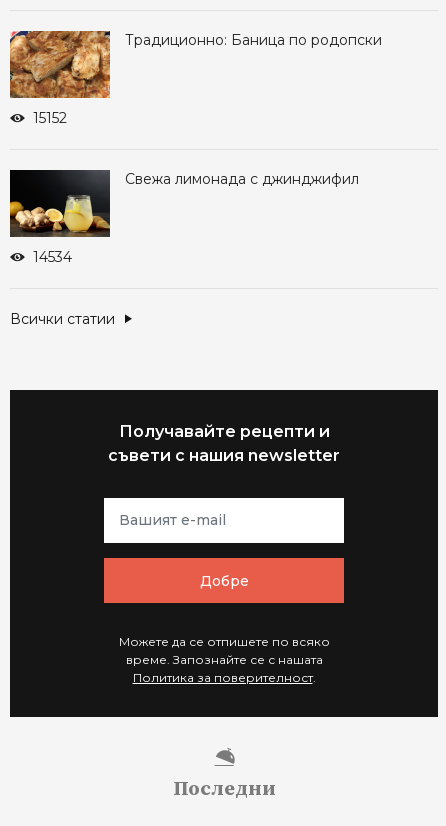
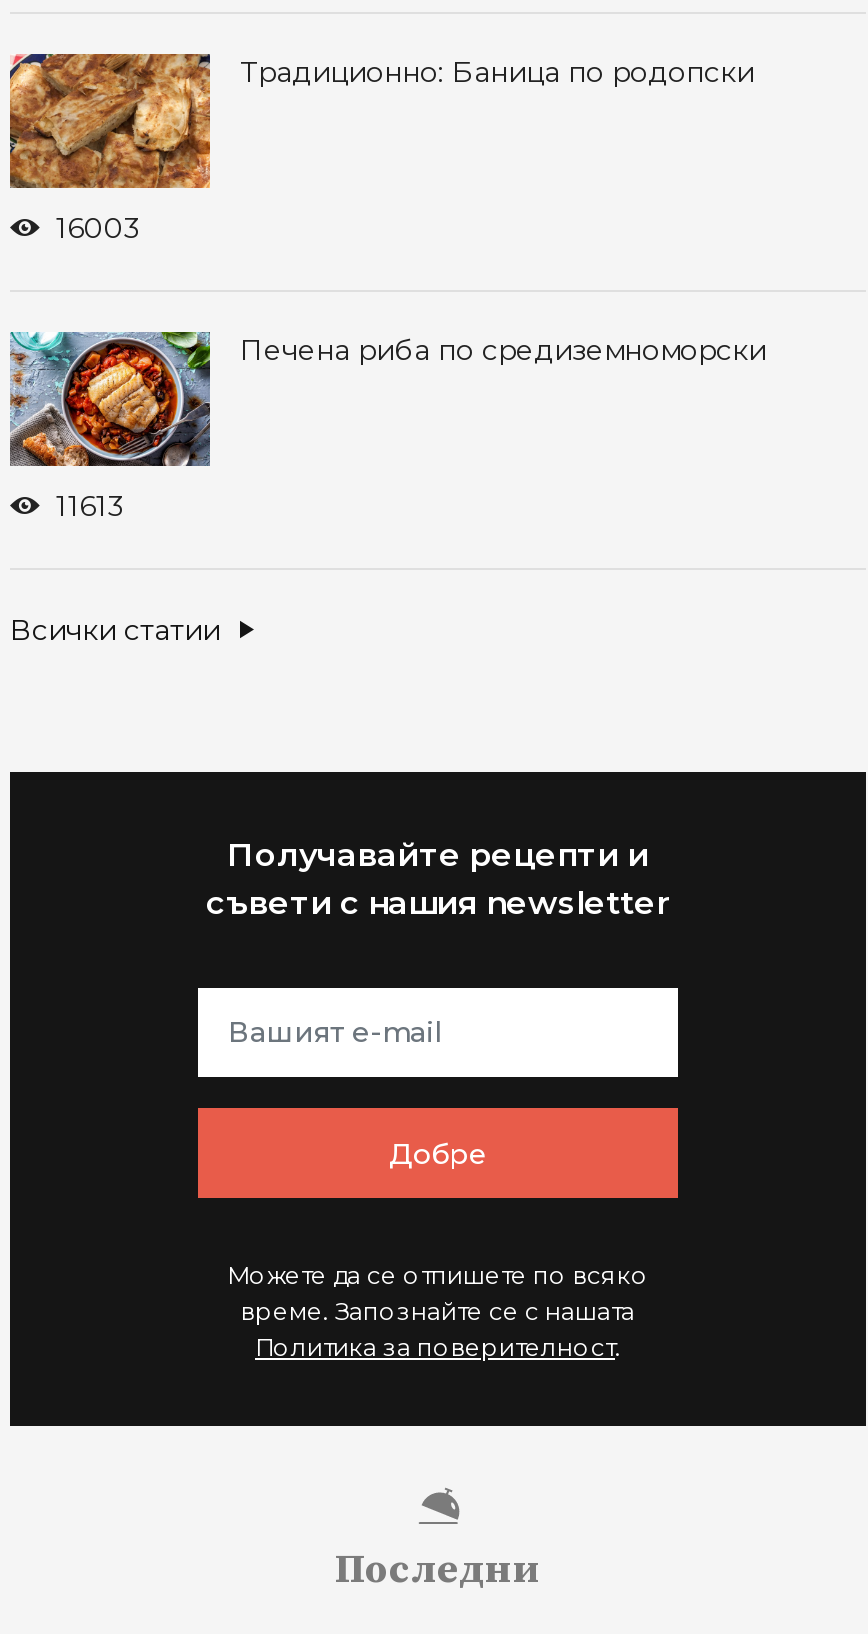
- 15152
+ 16003

- [image]
- 14534
+ [image]
+ 11613

- Свежа лимонада с джинджифил
+ Печена риба по средиземноморски
